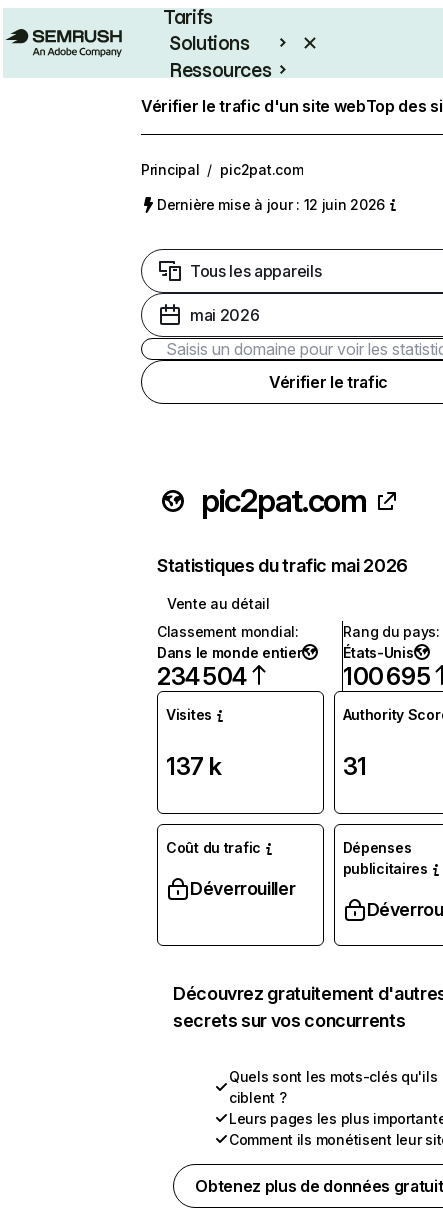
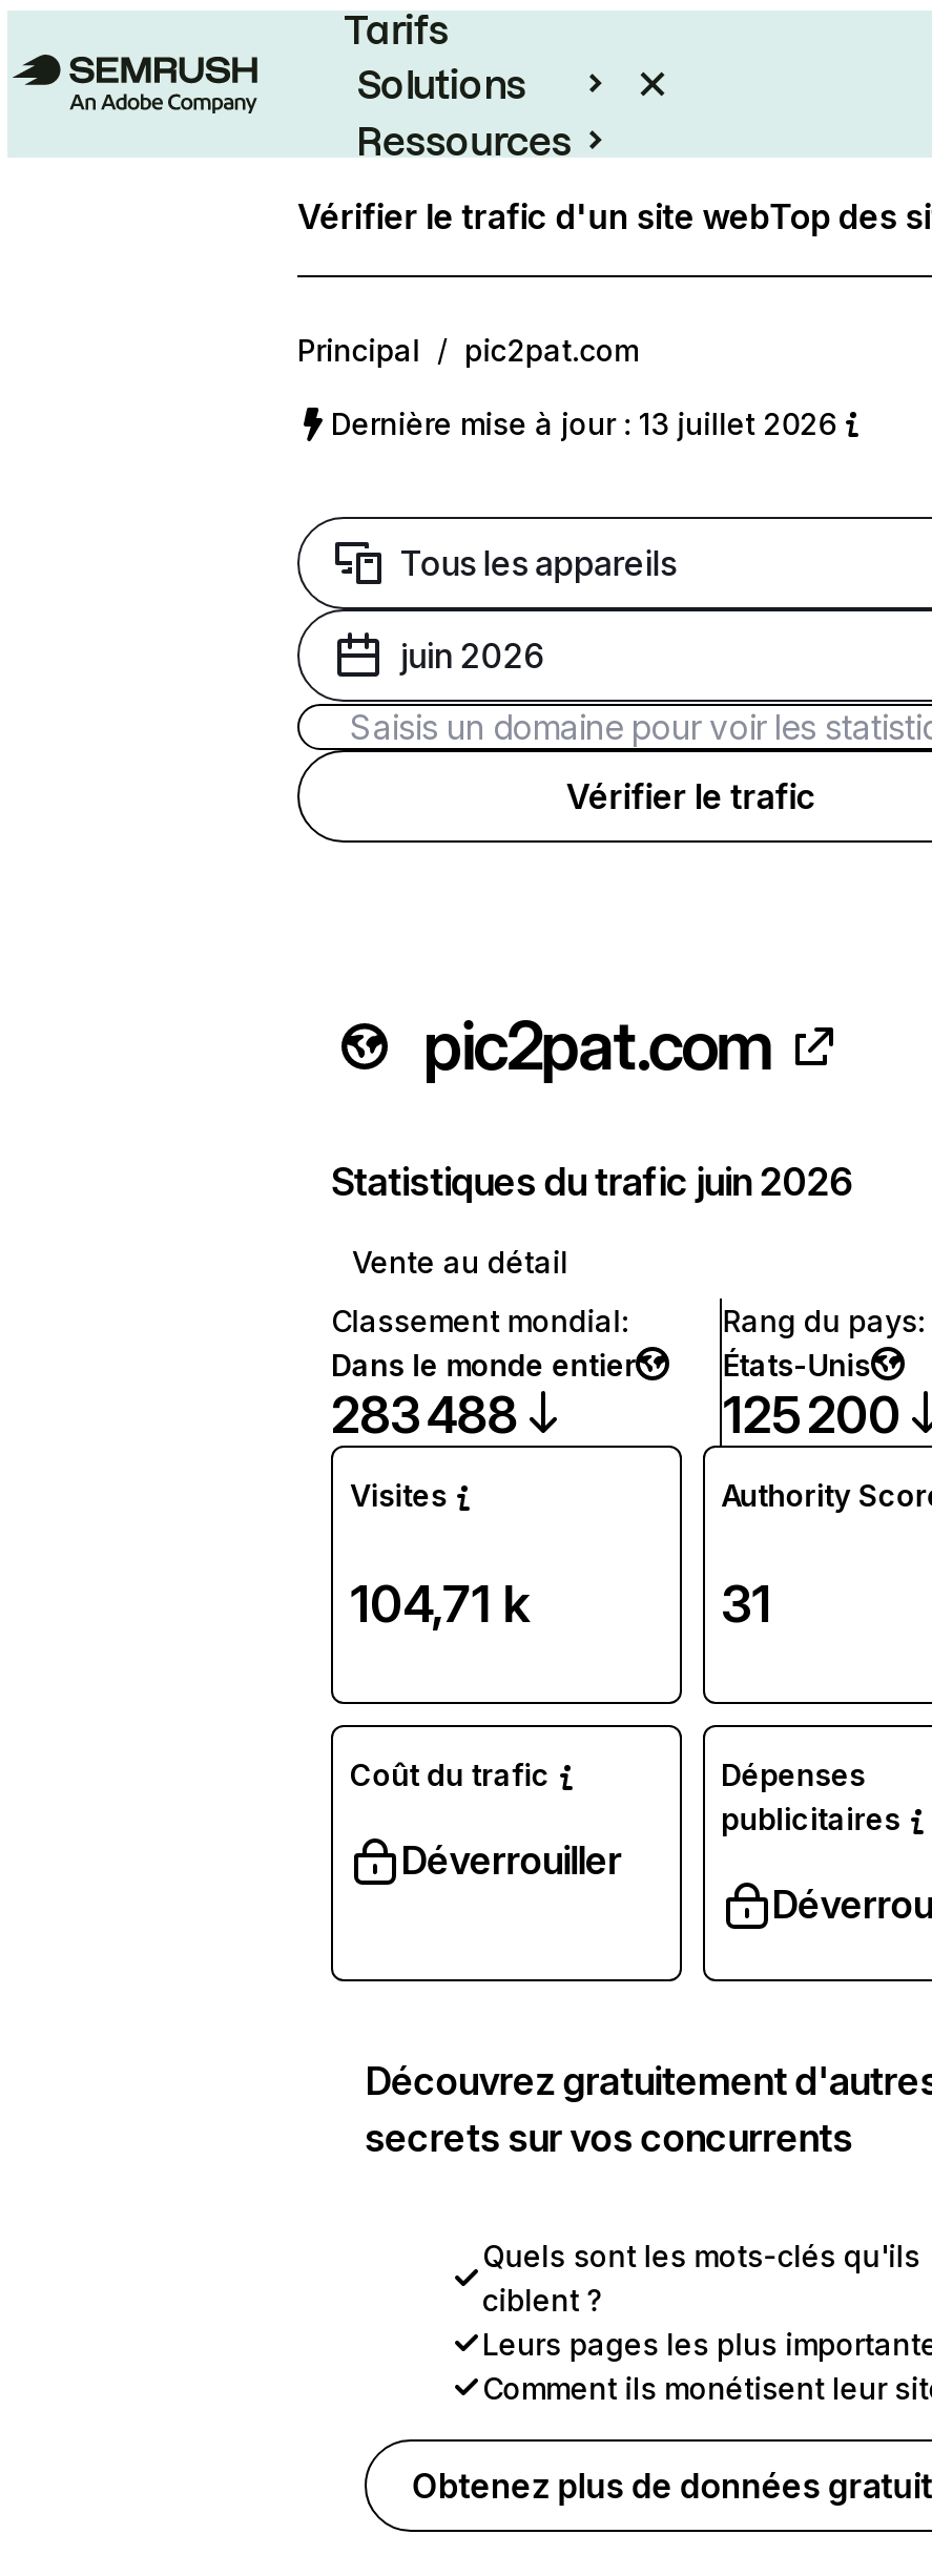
- Dernière mise à jour : 12 juin 2026
+ Dernière mise à jour : 13 juillet 2026

- mai 2026
+ juin 2026

- Statistiques du trafic mai 2026
+ Statistiques du trafic juin 2026

- 234 504
+ 283 488

- 100 695
+ 125 200

- 137 k
+ 104,71 k
